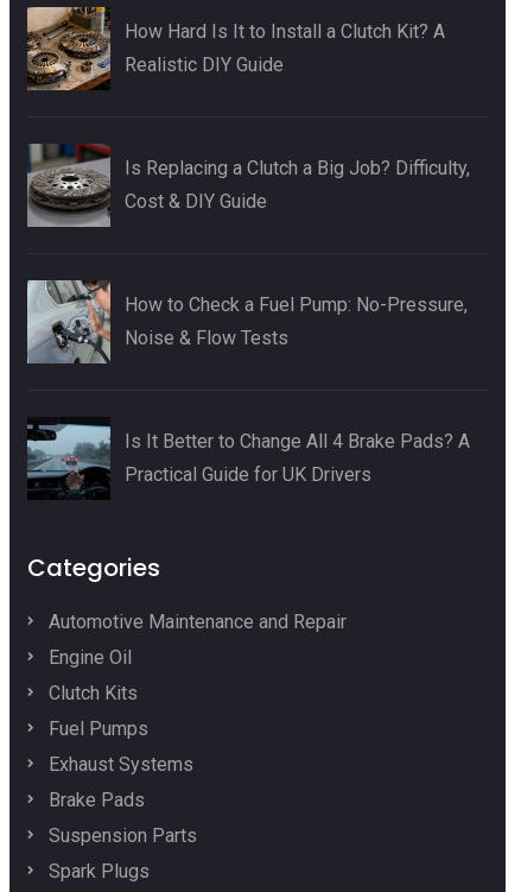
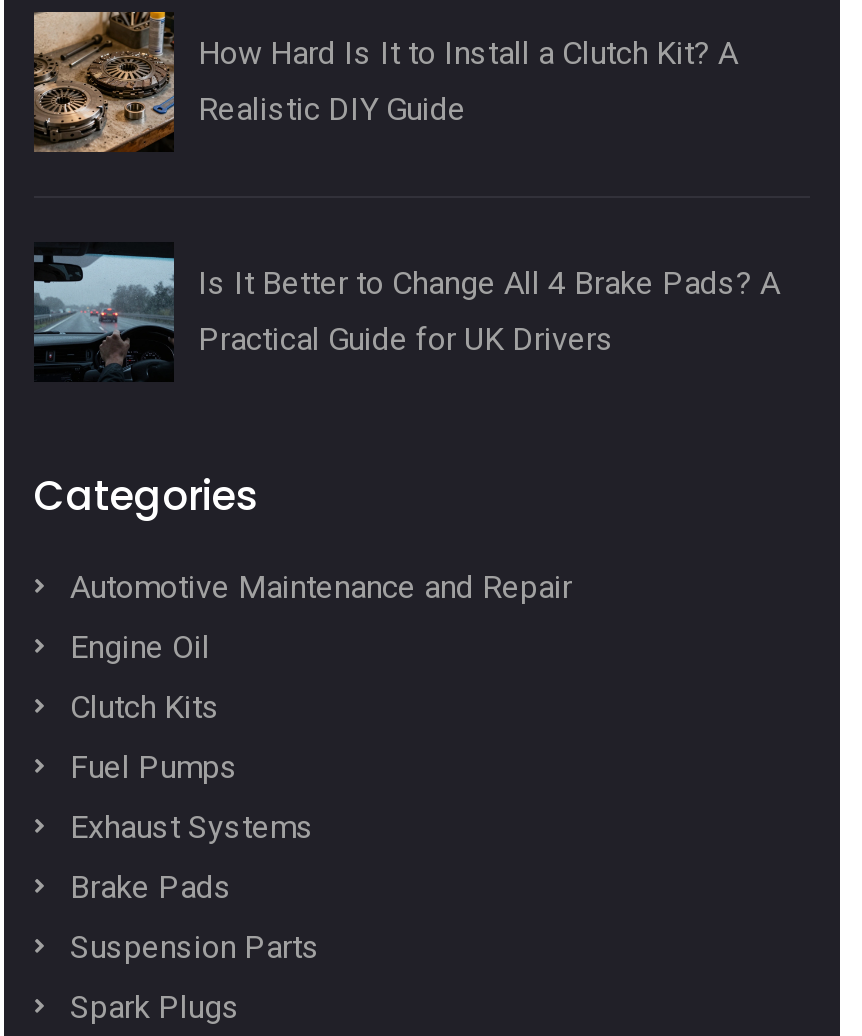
- [image]
- Is Replacing a Clutch a Big Job? Difficulty,
- Cost & DIY Guide

- [image]
- How to Check a Fuel Pump: No-Pressure,
- Noise & Flow Tests
